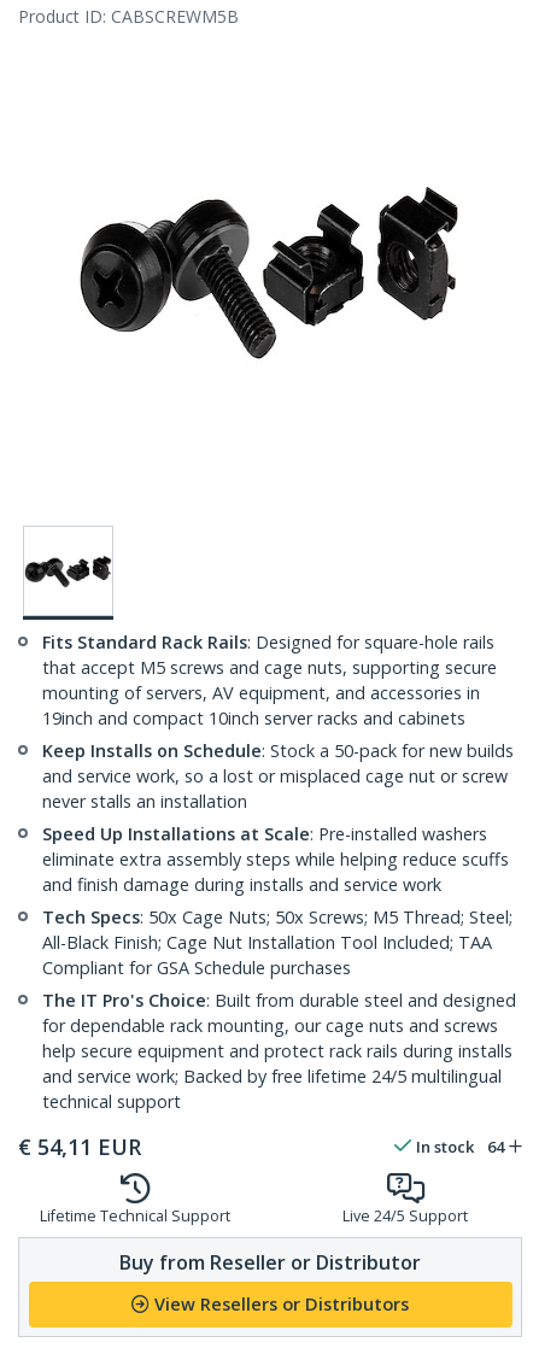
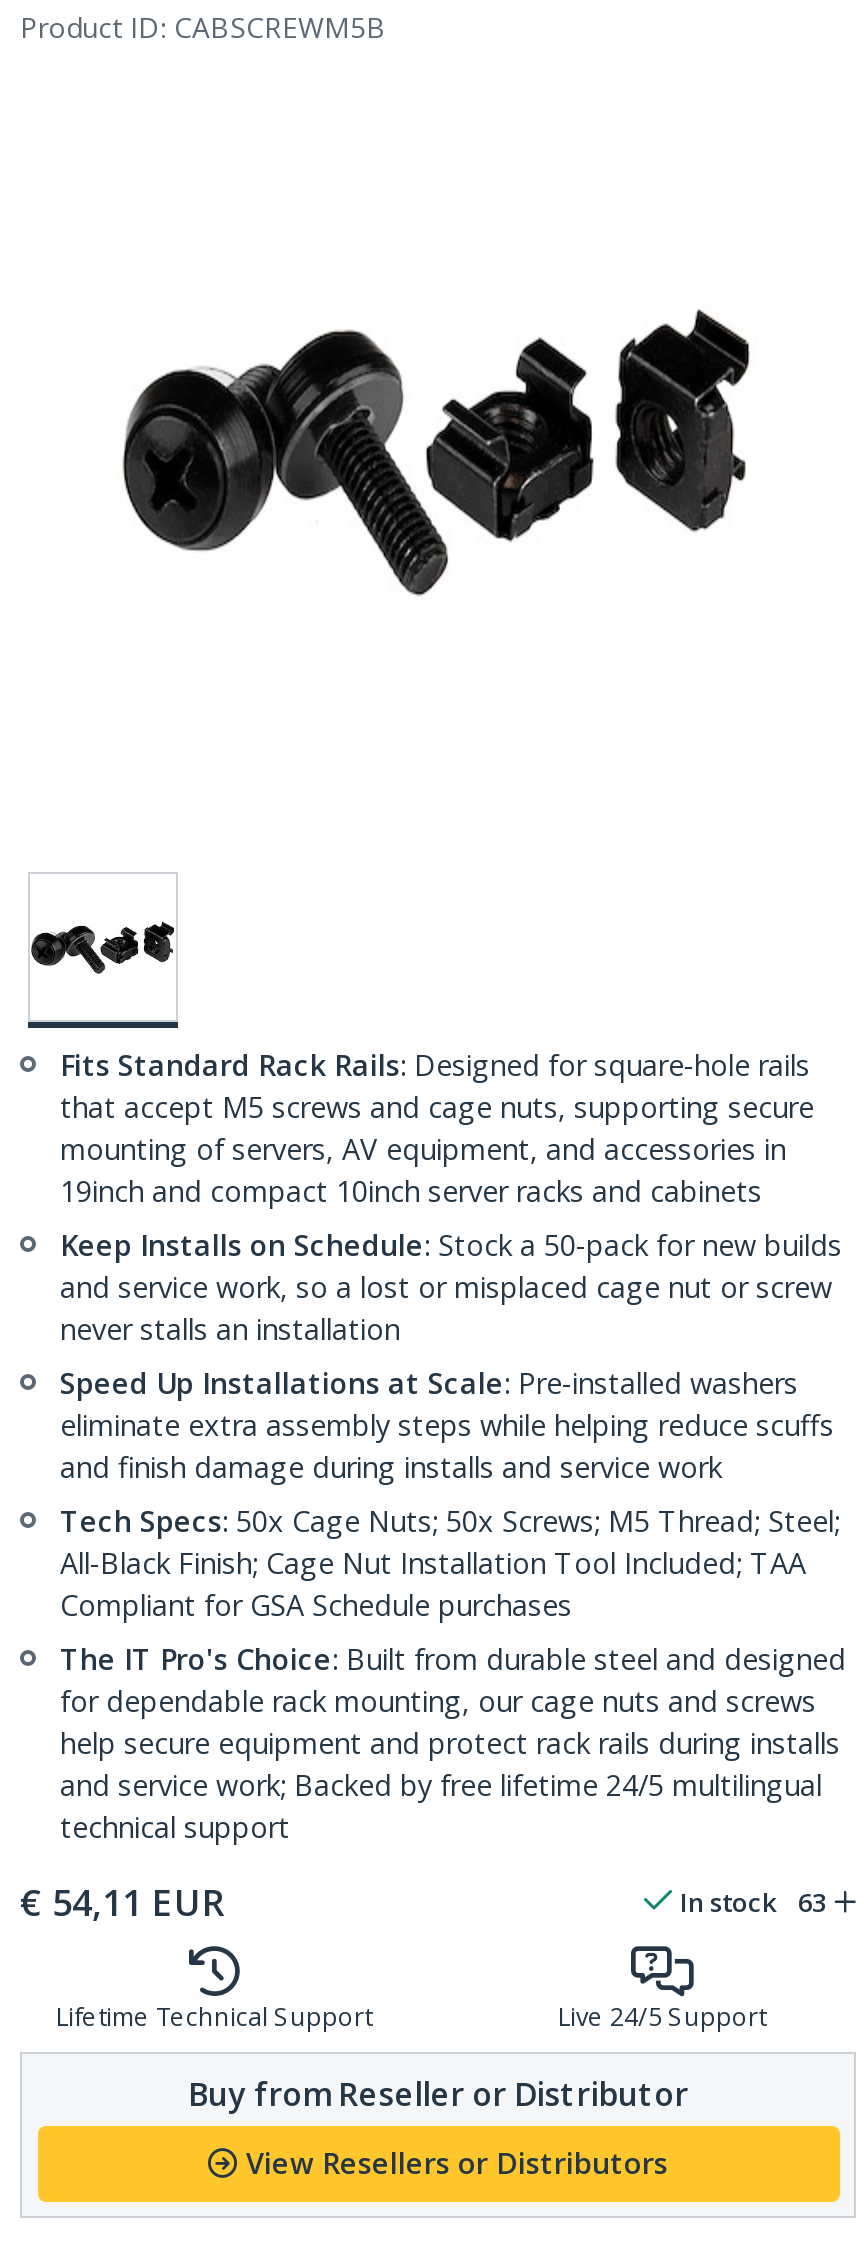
- In stock 64
+ In stock 63
